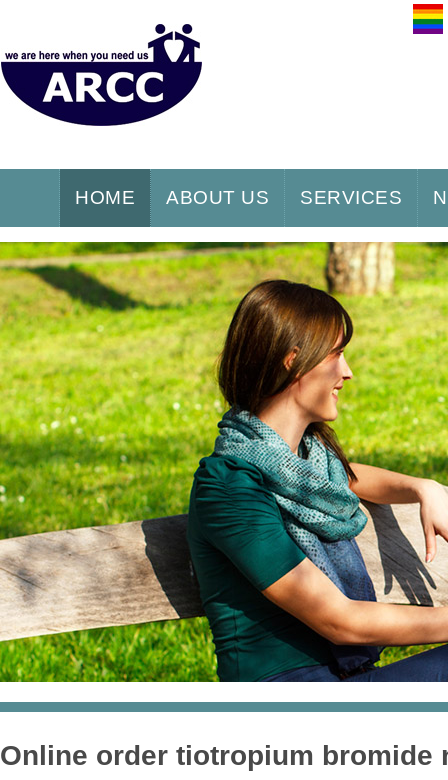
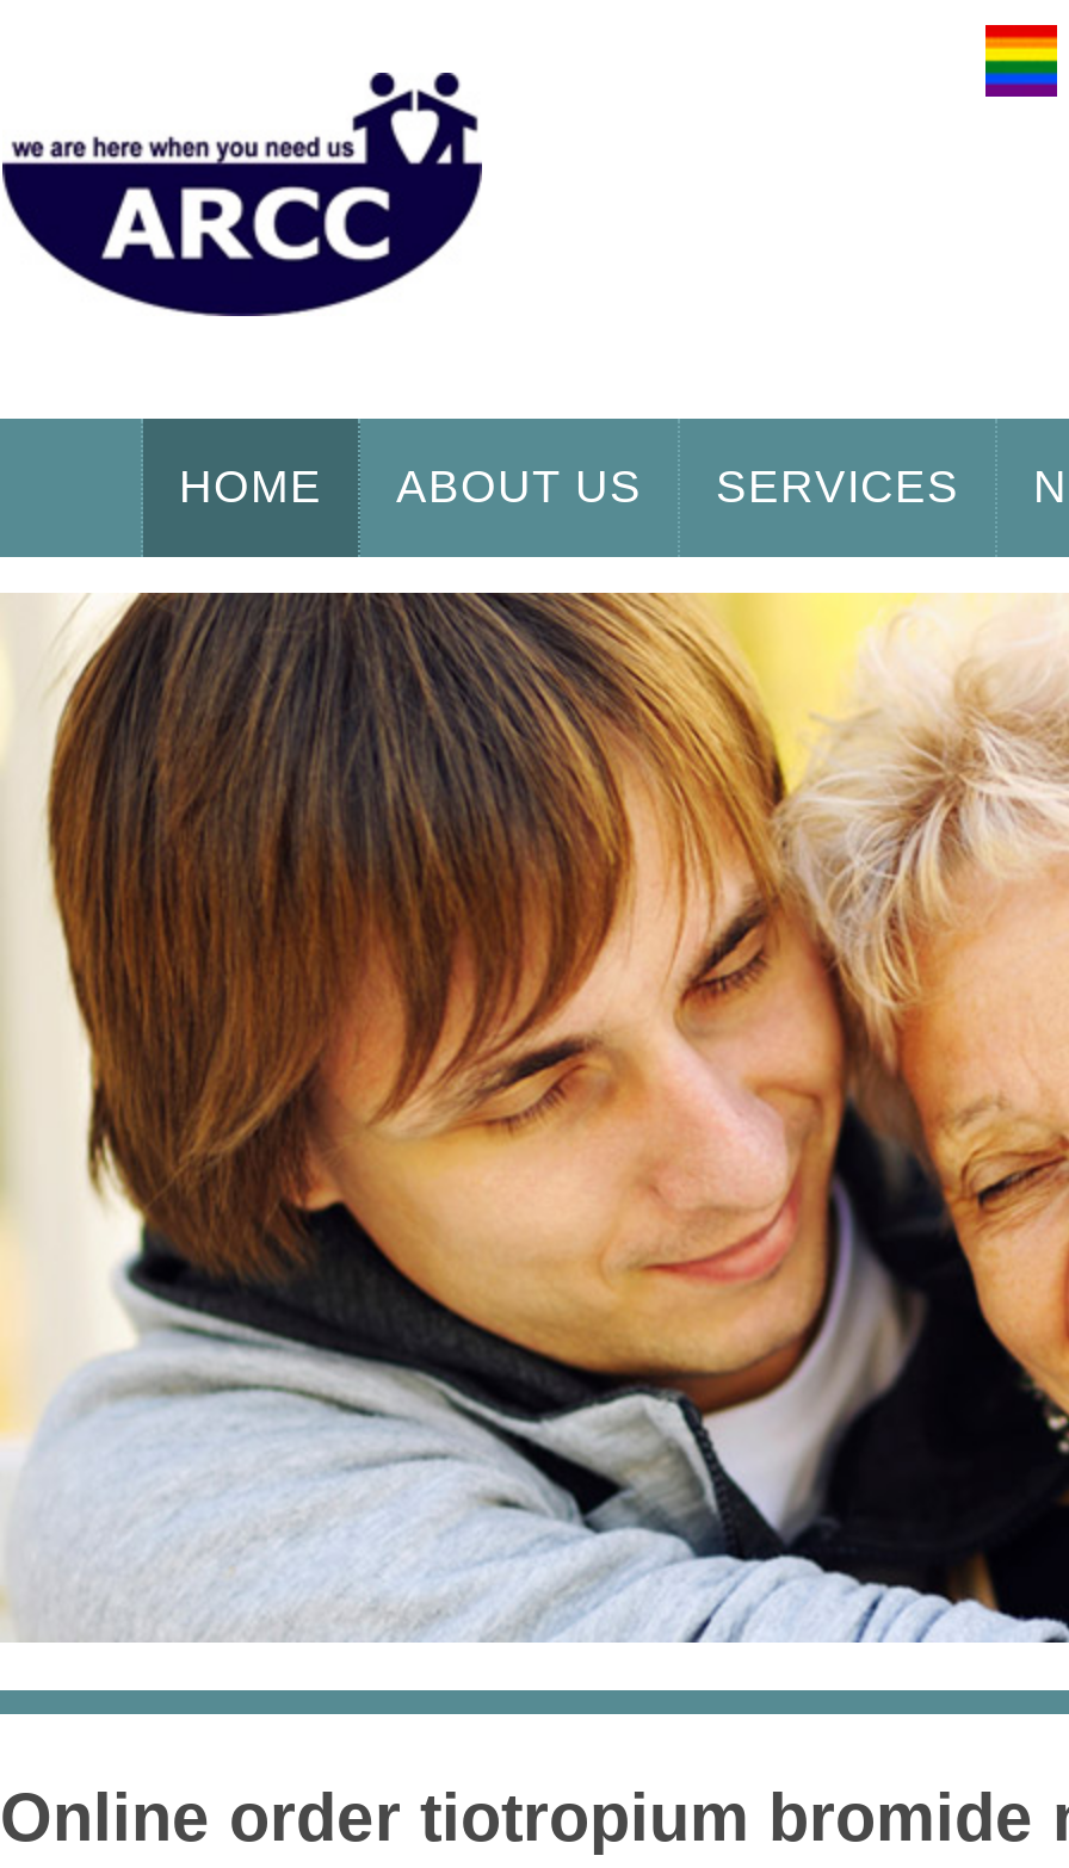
- [image]
+ [image]
